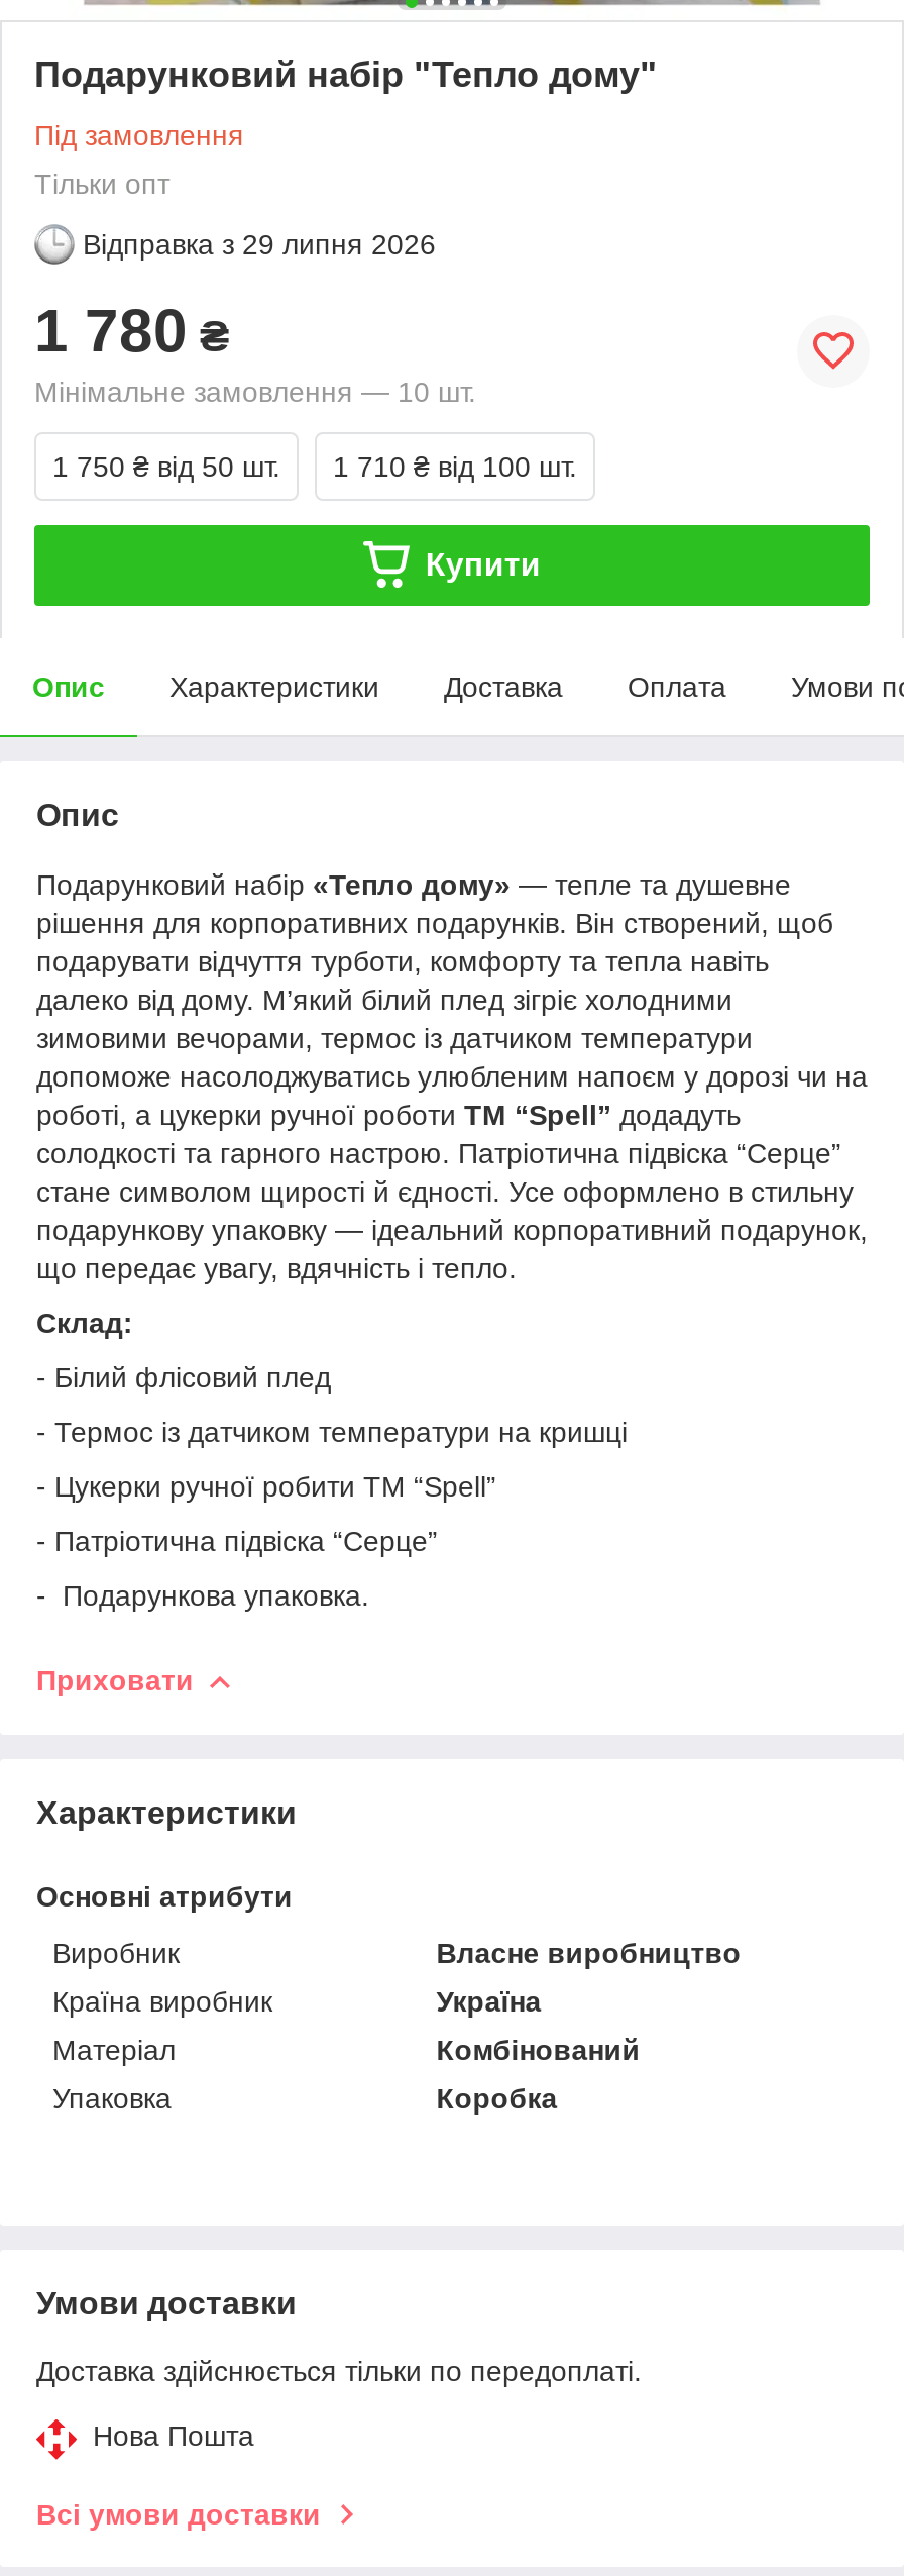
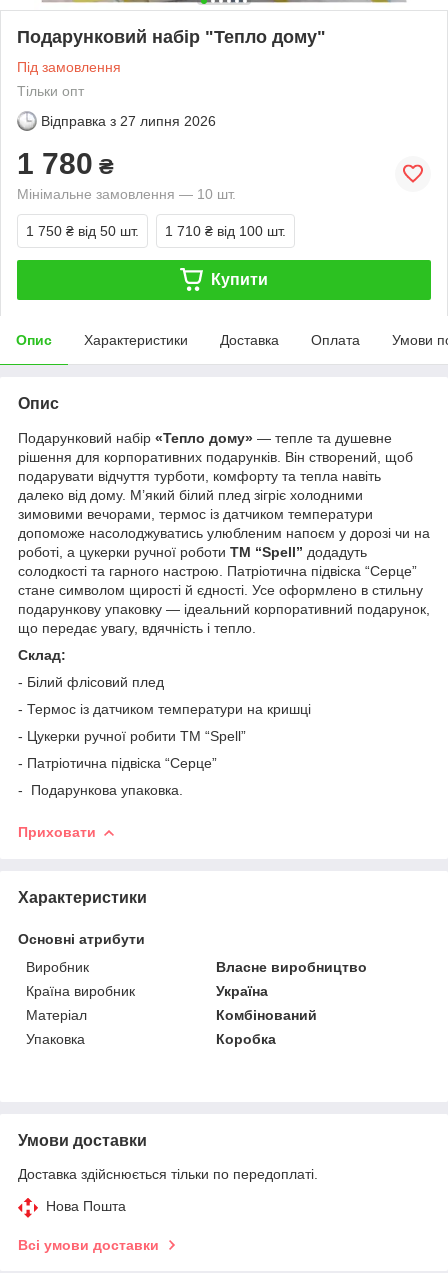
- Відправка з 29 липня 2026
+ Відправка з 27 липня 2026
